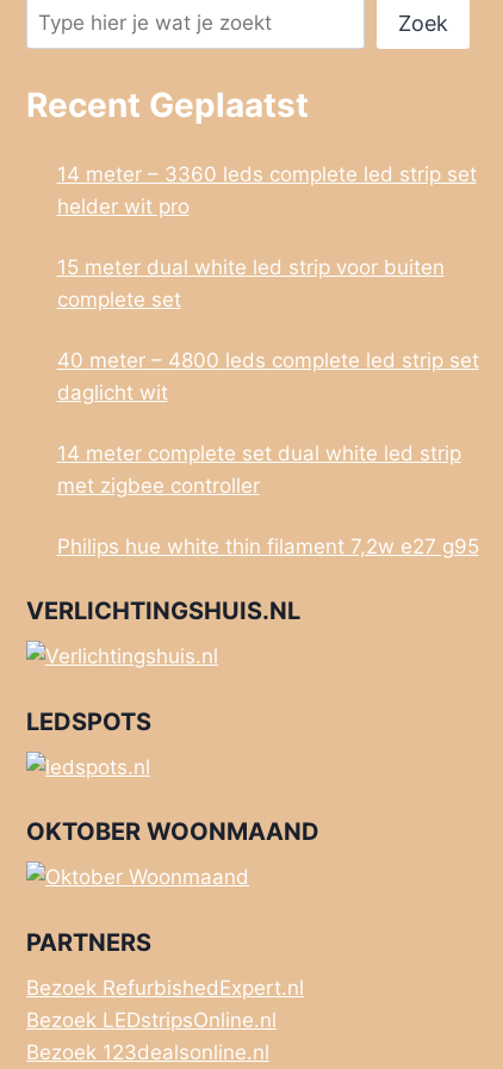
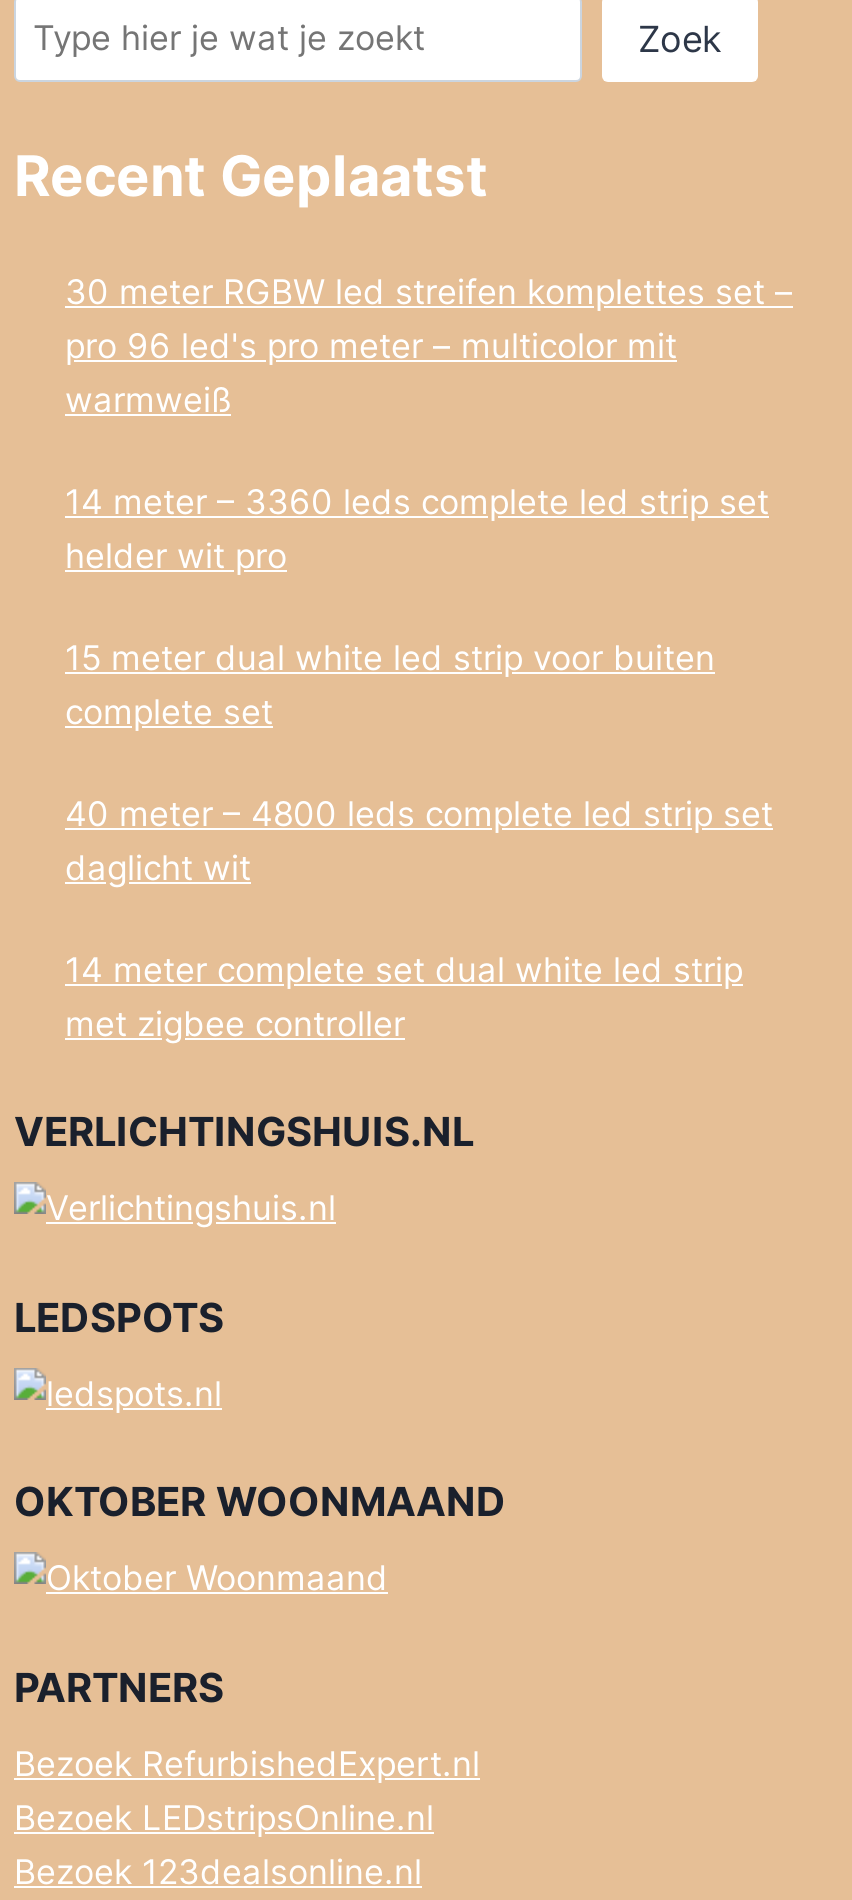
+ 30 meter RGBW led streifen komplettes set –
+ pro 96 led's pro meter – multicolor mit
+ warmweiß

moved down: 14 meter – 3360 leds complete led strip set | helder wit pro | 15 meter dual white led strip voor buiten | complete set | 40 meter – 4800 leds complete led strip set | daglicht wit | 14 meter complete set dual white led strip | met zigbee controller

- Philips hue white thin filament 7,2w e27 g95
